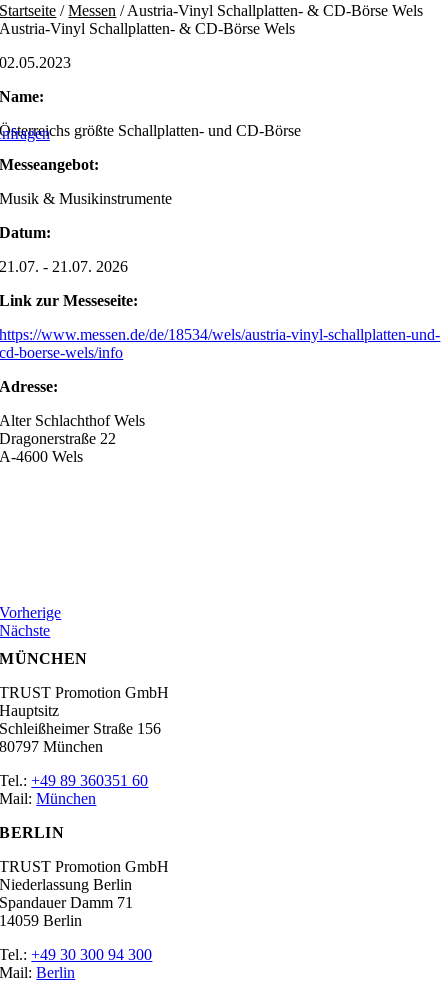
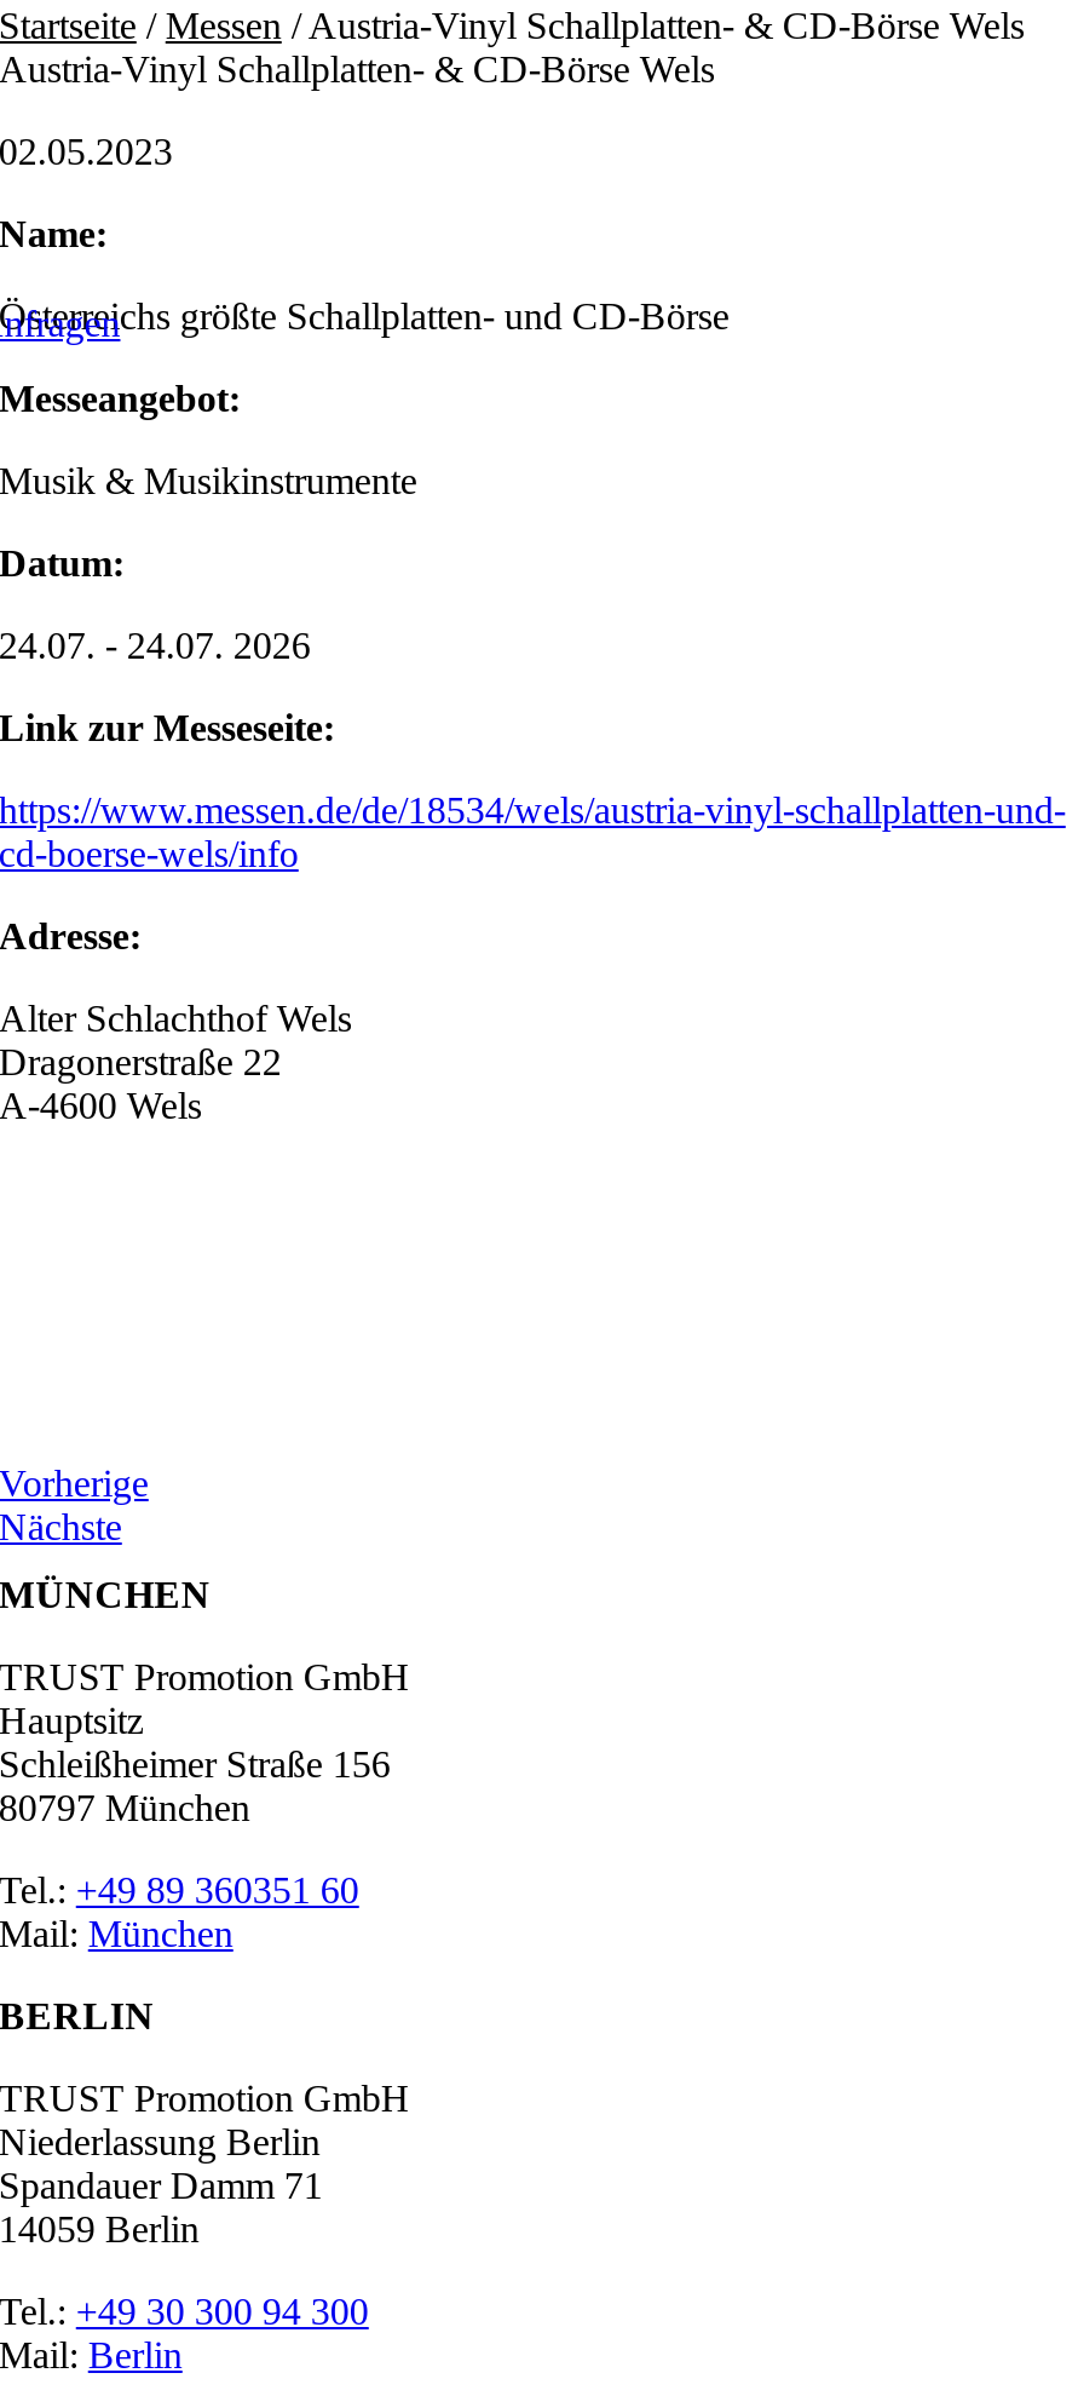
- 21.07. - 21.07. 2026
+ 24.07. - 24.07. 2026
